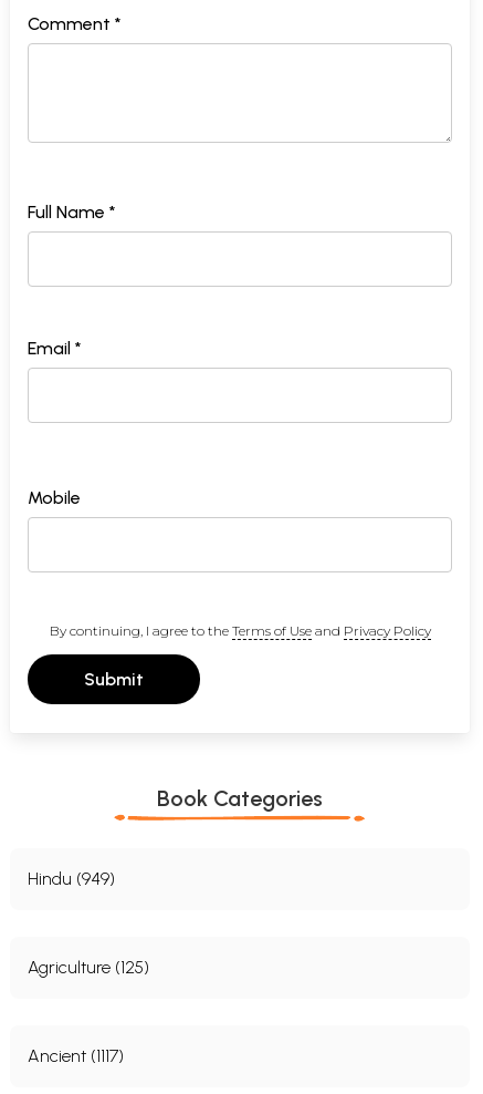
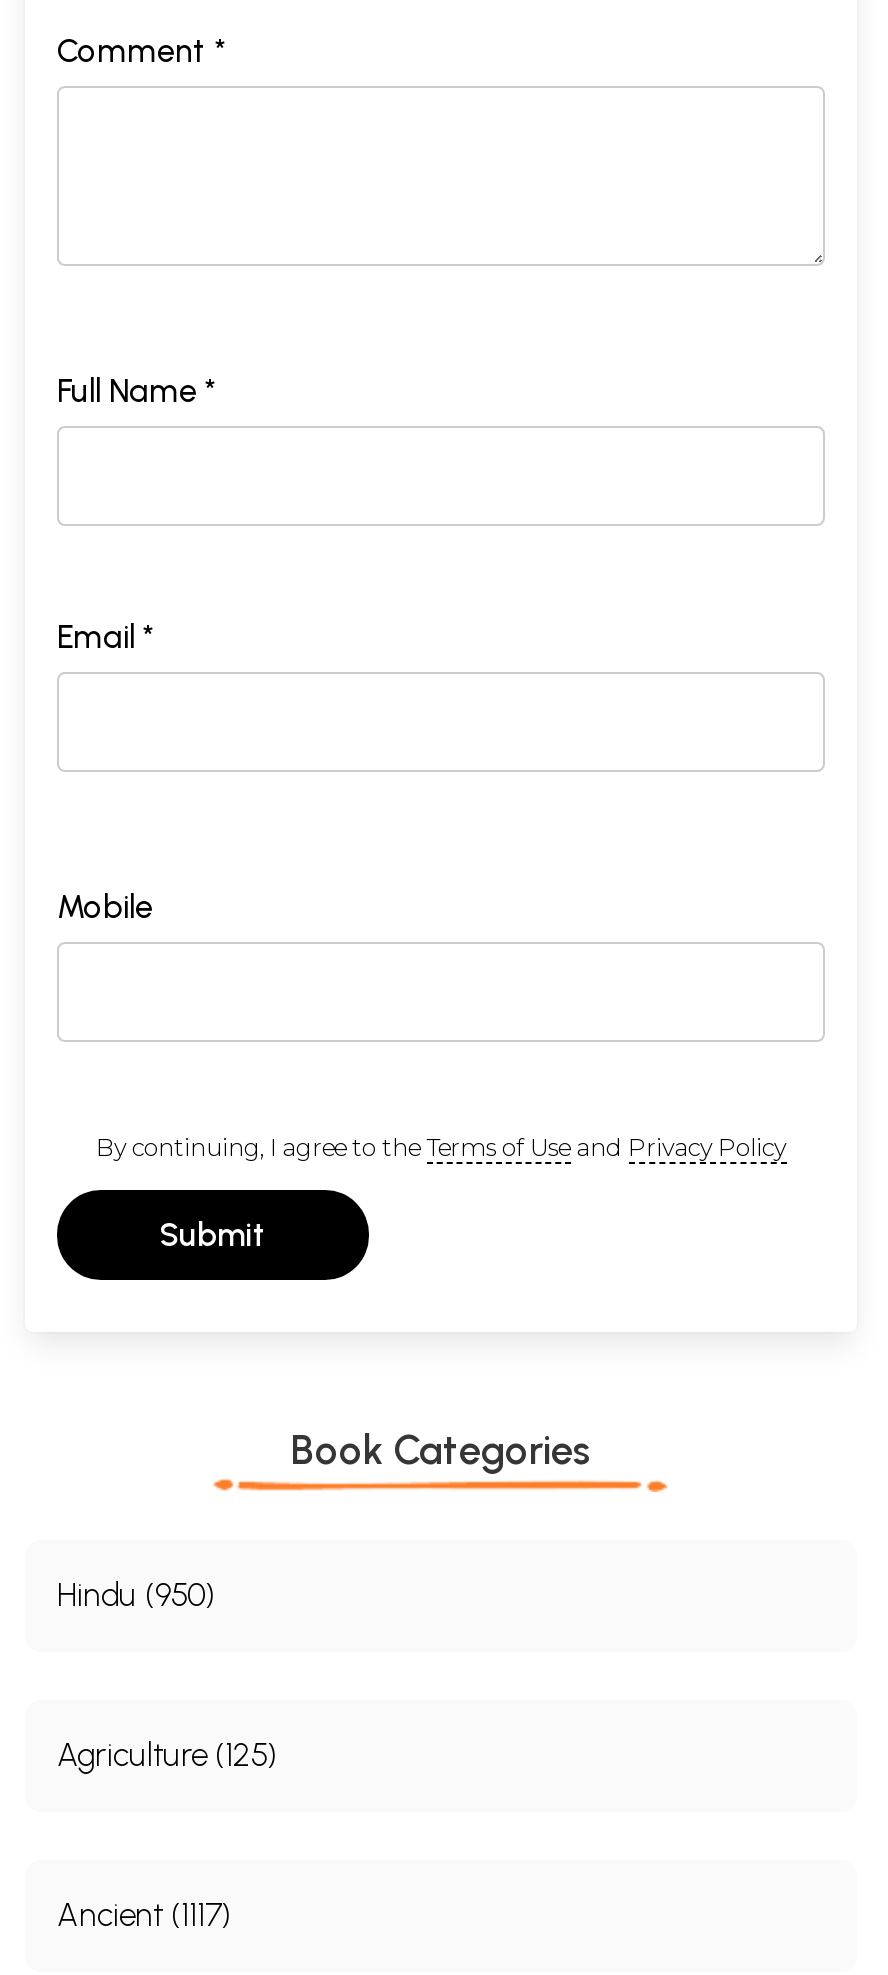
- Hindu (949)
+ Hindu (950)
